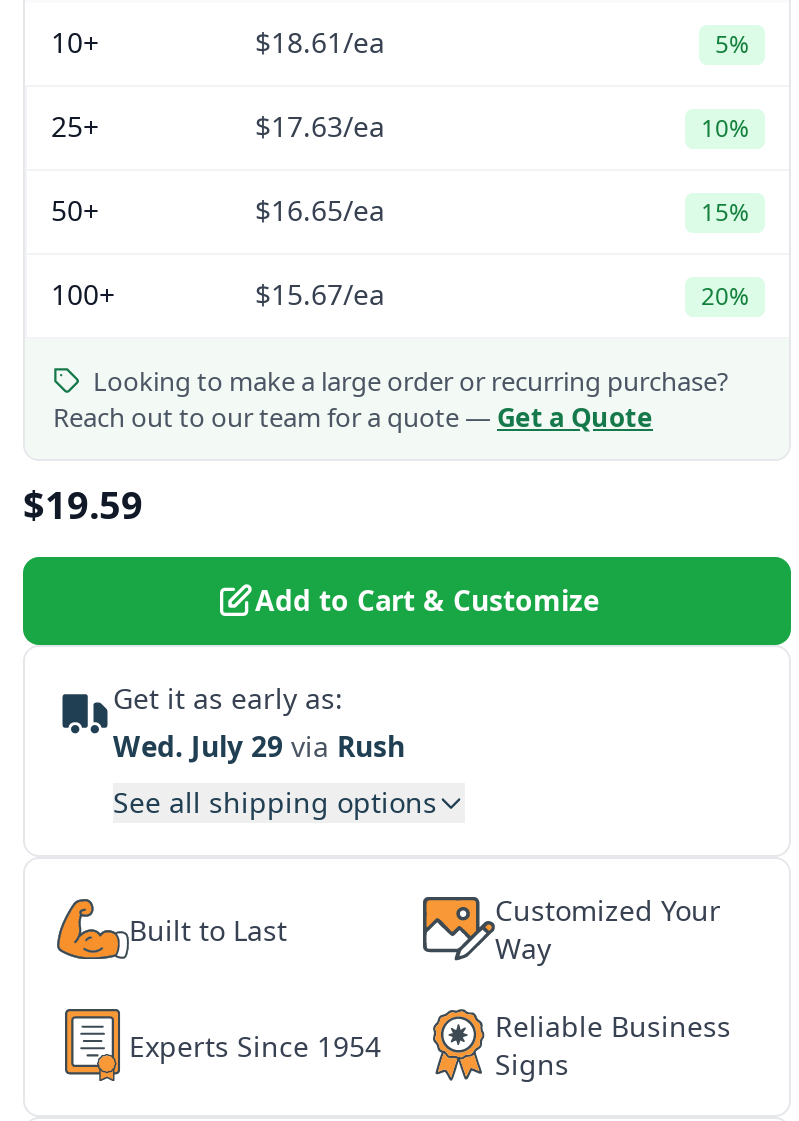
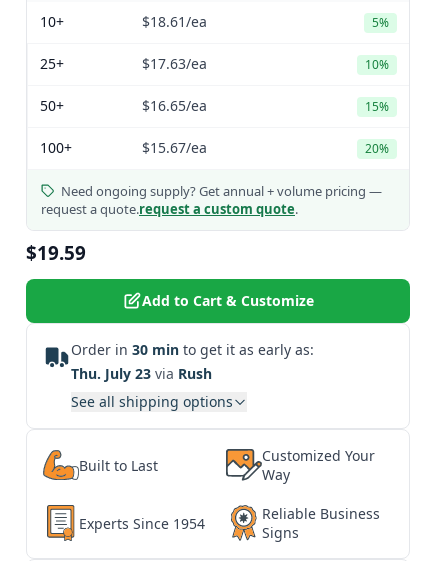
- Looking to make a large order or recurring purchase?
- Reach out to our team for a quote — Get a Quote
+ Need ongoing supply? Get annual + volume pricing —
+ request a quote. request a custom quote.

- Get it as early as:
- Wed. July 29 via Rush
+ Order in 30 min to get it as early as:
+ Thu. July 23 via Rush
